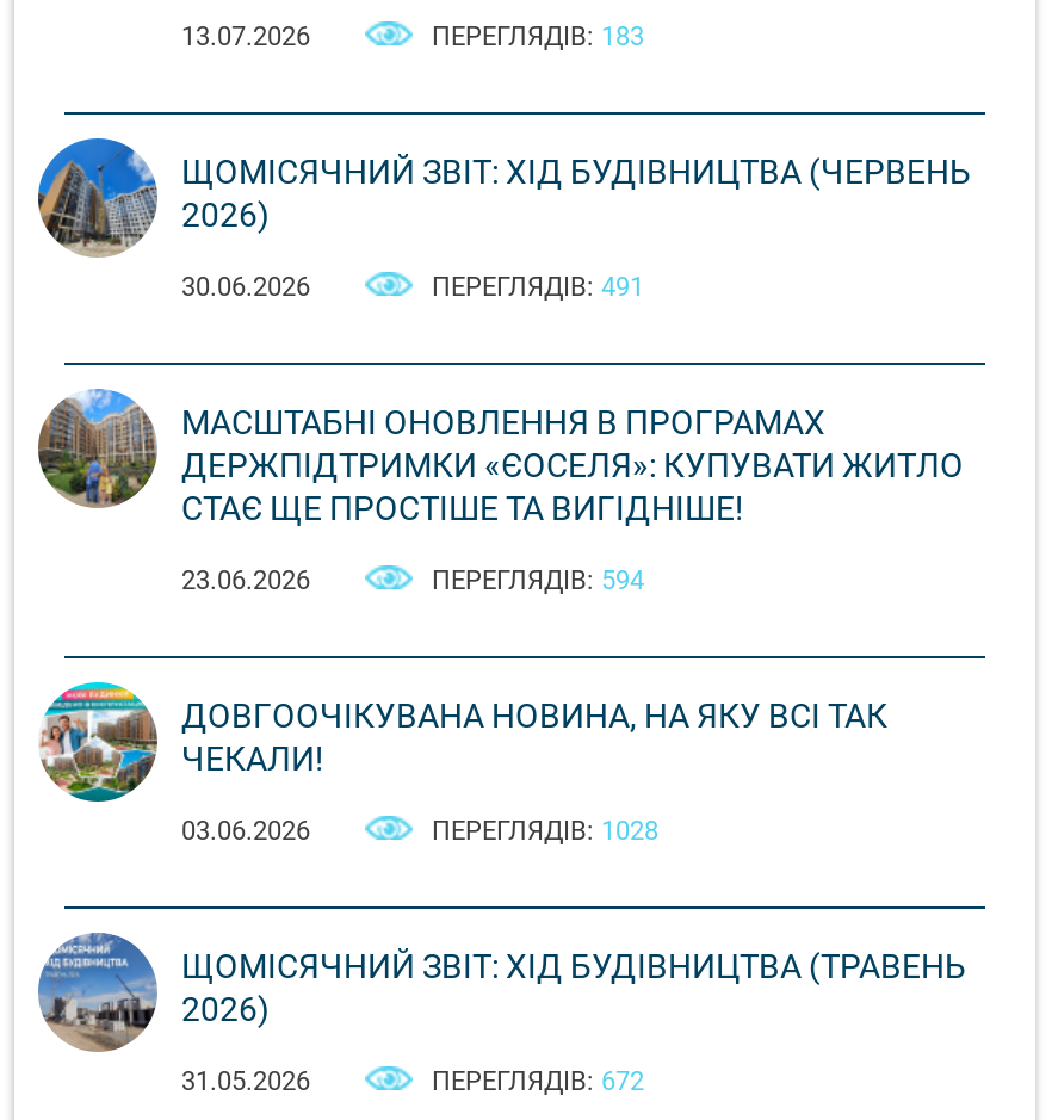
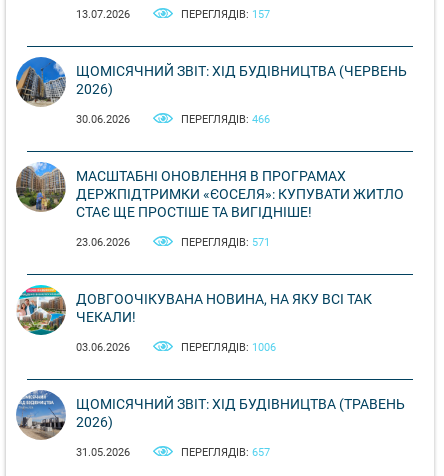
- ПЕРЕГЛЯДІВ: 183
+ ПЕРЕГЛЯДІВ: 157

- ПЕРЕГЛЯДІВ: 491
+ ПЕРЕГЛЯДІВ: 466

- ПЕРЕГЛЯДІВ: 594
+ ПЕРЕГЛЯДІВ: 571

- ПЕРЕГЛЯДІВ: 1028
+ ПЕРЕГЛЯДІВ: 1006

- ПЕРЕГЛЯДІВ: 672
+ ПЕРЕГЛЯДІВ: 657
